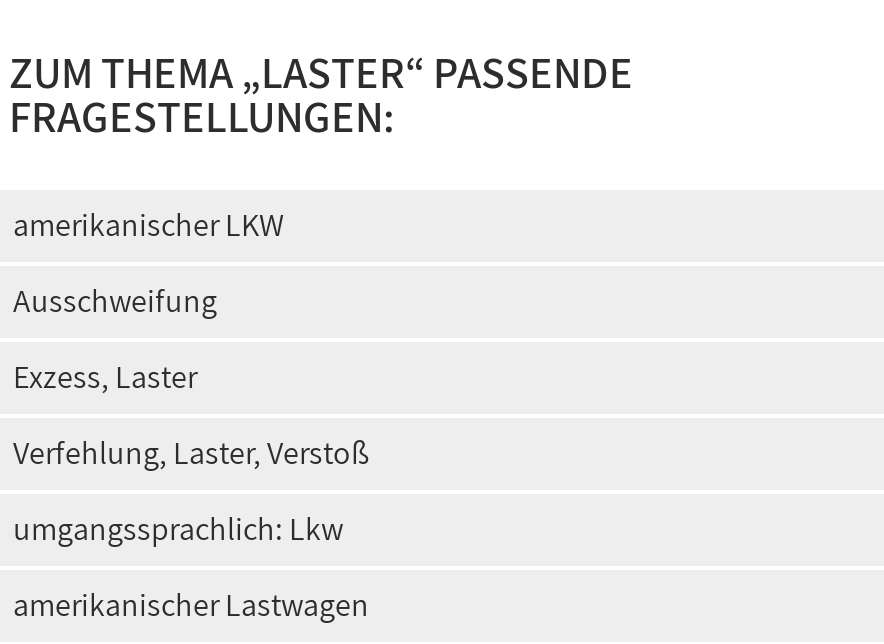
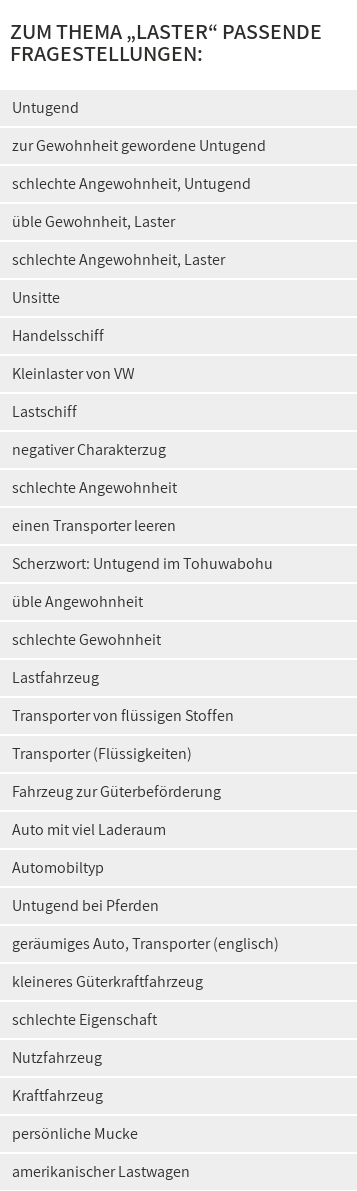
- amerikanischer LKW
- Ausschweifung
- Exzess, Laster
- Verfehlung, Laster, Verstoß
- umgangssprachlich: Lkw
+ Untugend
+ zur Gewohnheit gewordene Untugend
+ schlechte Angewohnheit, Untugend
+ üble Gewohnheit, Laster
+ schlechte Angewohnheit, Laster
+ Unsitte
+ Handelsschiff
+ Kleinlaster von VW
+ Lastschiff
+ negativer Charakterzug
+ schlechte Angewohnheit
+ einen Transporter leeren
+ Scherzwort: Untugend im Tohuwabohu
+ üble Angewohnheit
+ schlechte Gewohnheit
+ Lastfahrzeug
+ Transporter von flüssigen Stoffen
+ Transporter (Flüssigkeiten)
+ Fahrzeug zur Güterbeförderung
+ Auto mit viel Laderaum
+ Automobiltyp
+ Untugend bei Pferden
+ geräumiges Auto, Transporter (englisch)
+ kleineres Güterkraftfahrzeug
+ schlechte Eigenschaft
+ Nutzfahrzeug
+ Kraftfahrzeug
+ persönliche Mucke
